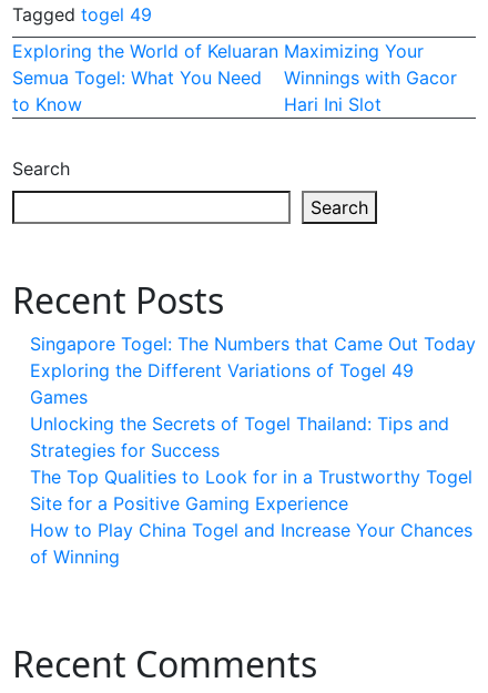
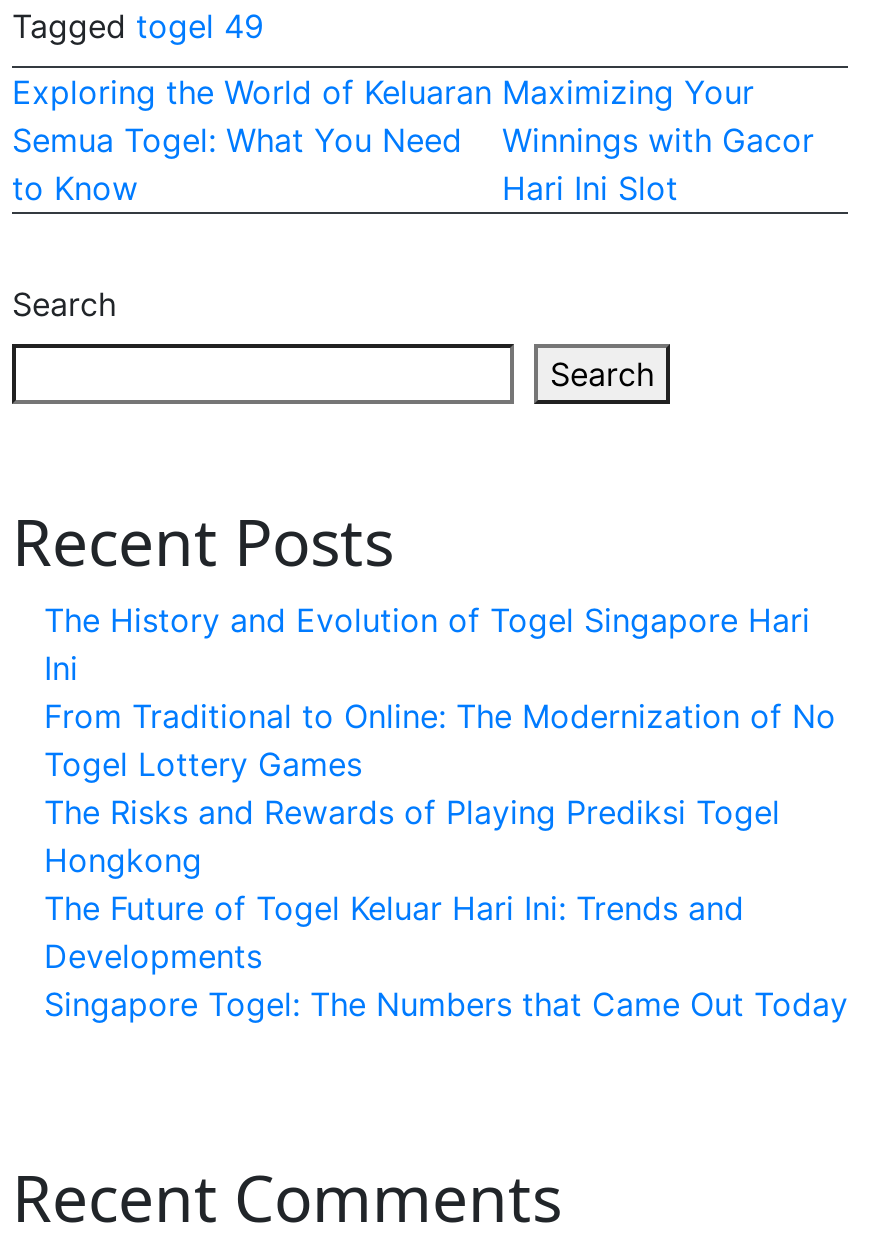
+ The History and Evolution of Togel Singapore Hari
+ Ini
+ From Traditional to Online: The Modernization of No
+ Togel Lottery Games
+ The Risks and Rewards of Playing Prediksi Togel
+ Hongkong
+ The Future of Togel Keluar Hari Ini: Trends and
+ Developments

moved down: Singapore Togel: The Numbers that Came Out Today

- Exploring the Different Variations of Togel 49
- Games
- Unlocking the Secrets of Togel Thailand: Tips and
- Strategies for Success
- The Top Qualities to Look for in a Trustworthy Togel
- Site for a Positive Gaming Experience
- How to Play China Togel and Increase Your Chances
- of Winning
